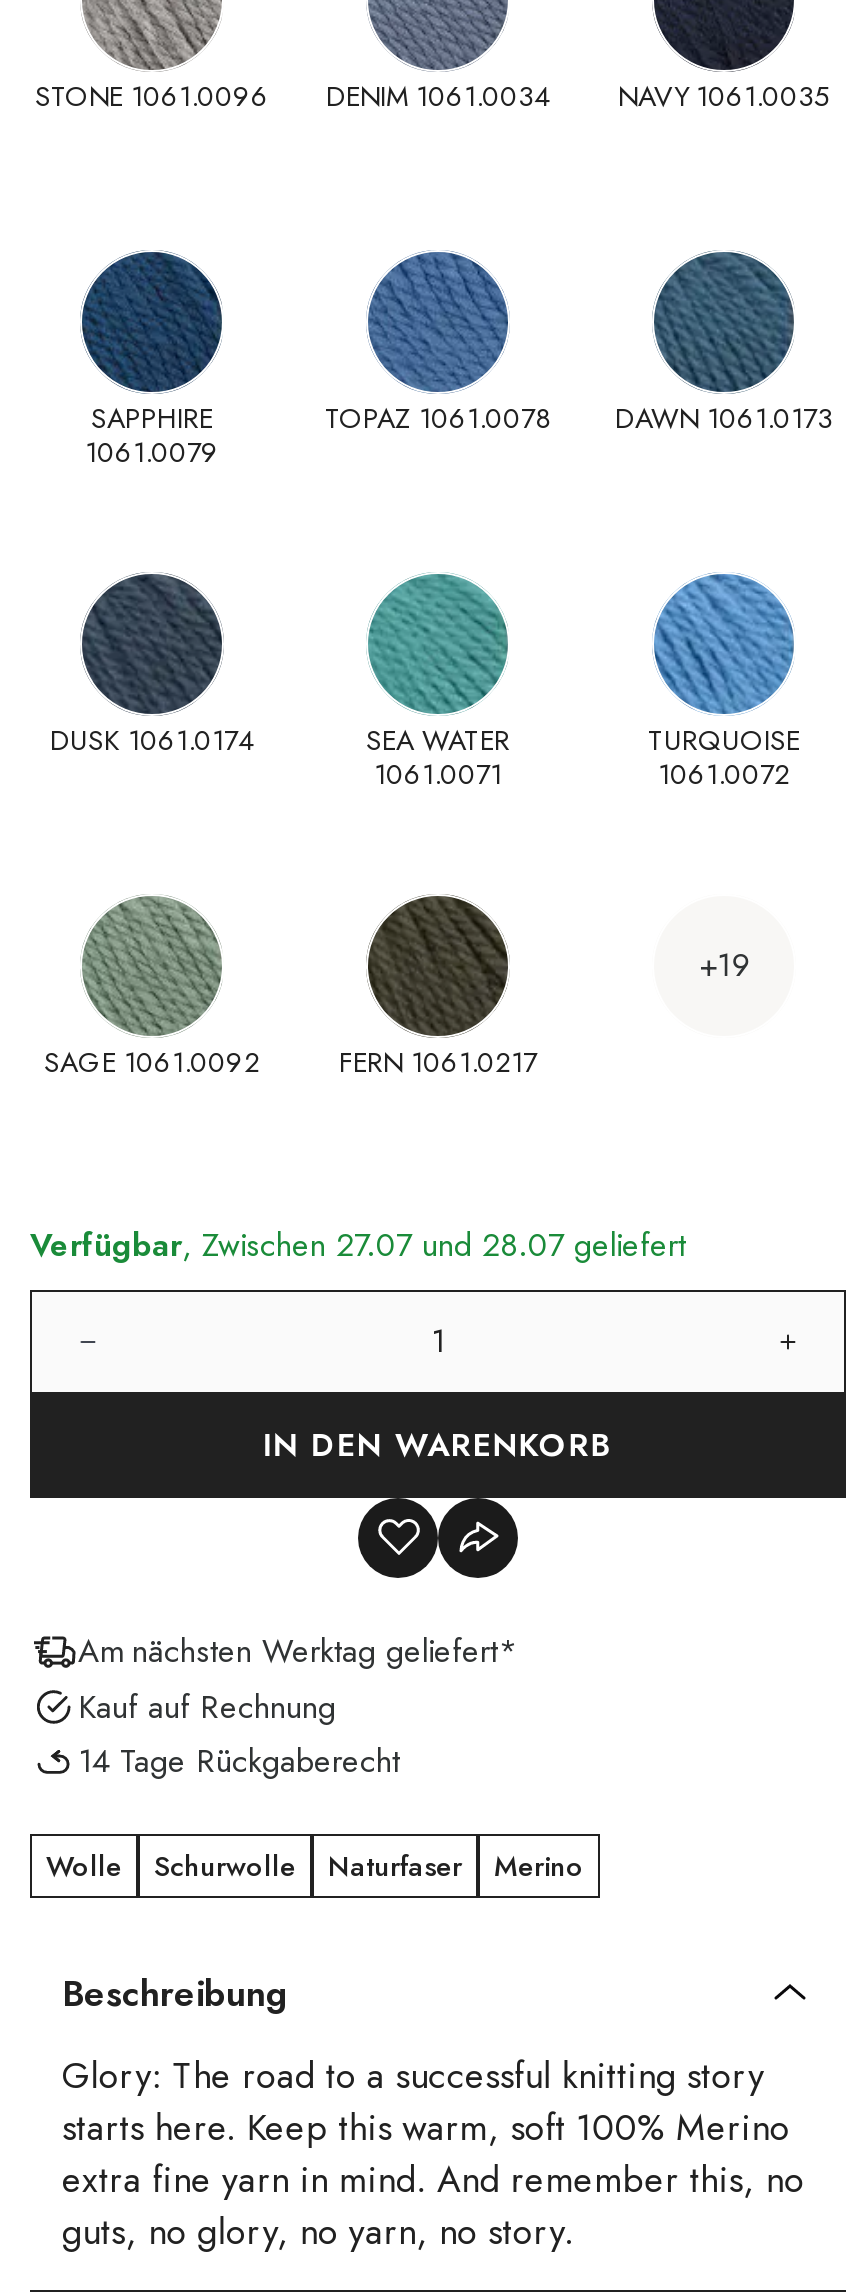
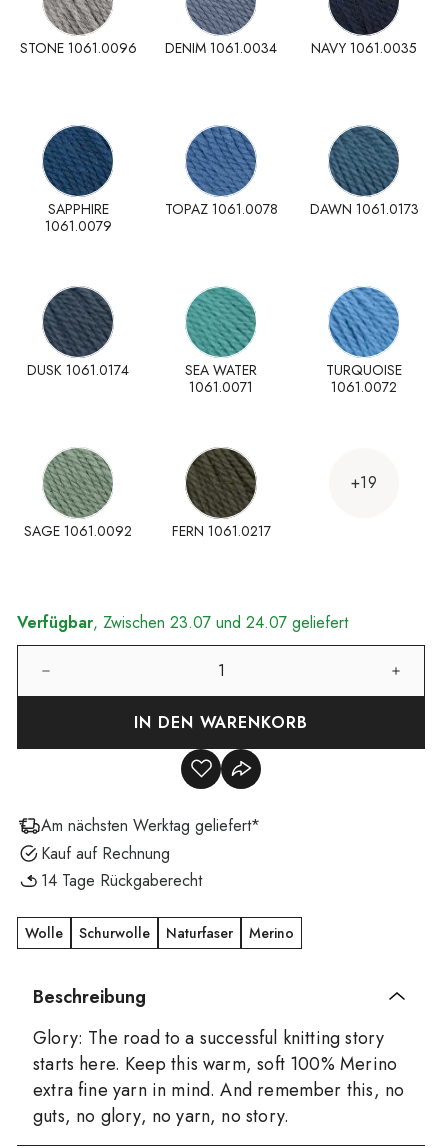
- Verfügbar, Zwischen 27.07 und 28.07 geliefert
+ Verfügbar, Zwischen 23.07 und 24.07 geliefert
